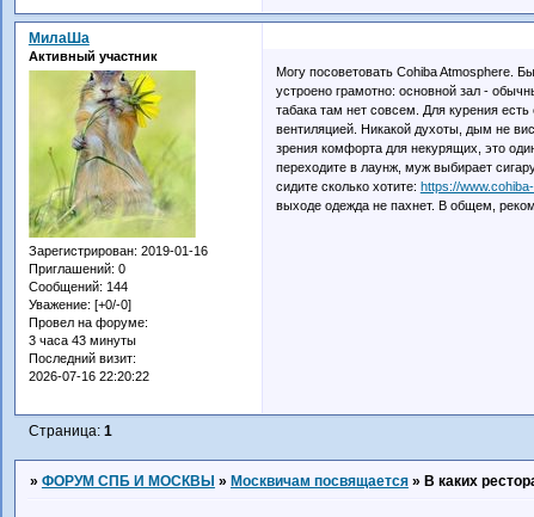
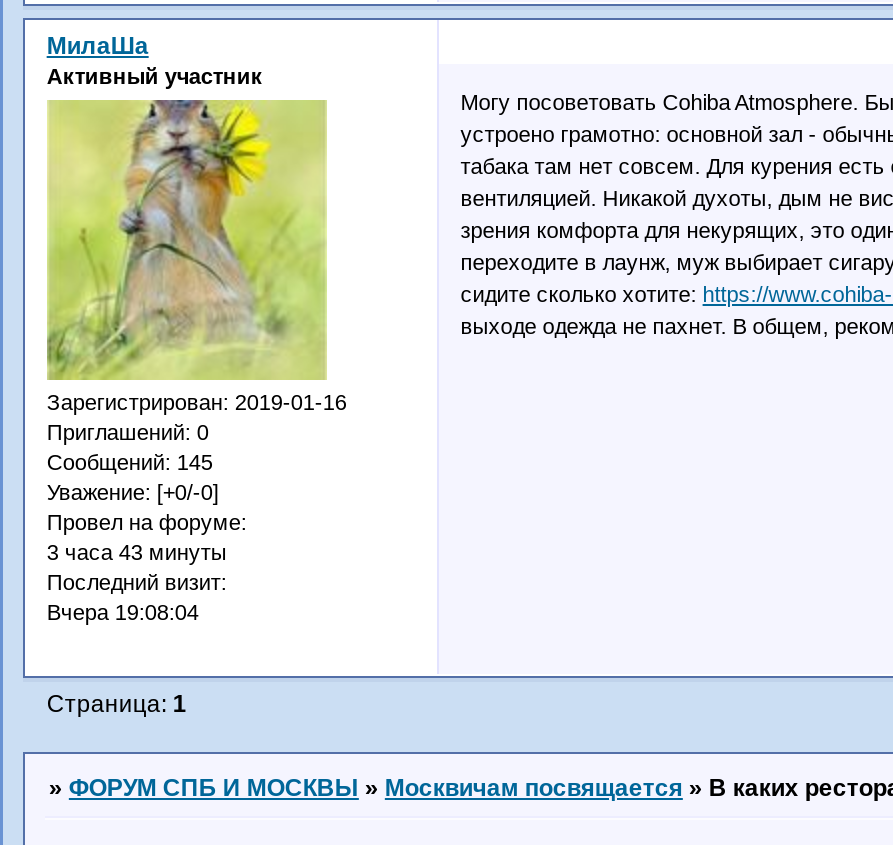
- Сообщений: 144
+ Сообщений: 145

- 2026-07-16 22:20:22
+ Вчера 19:08:04
